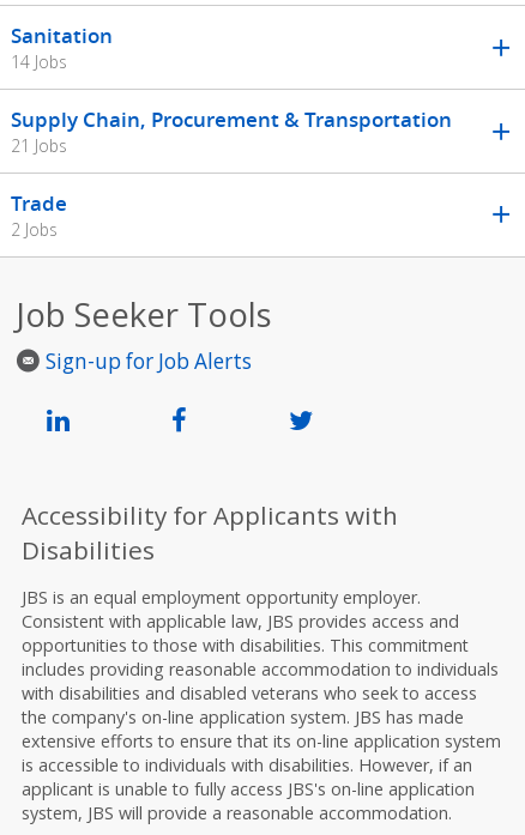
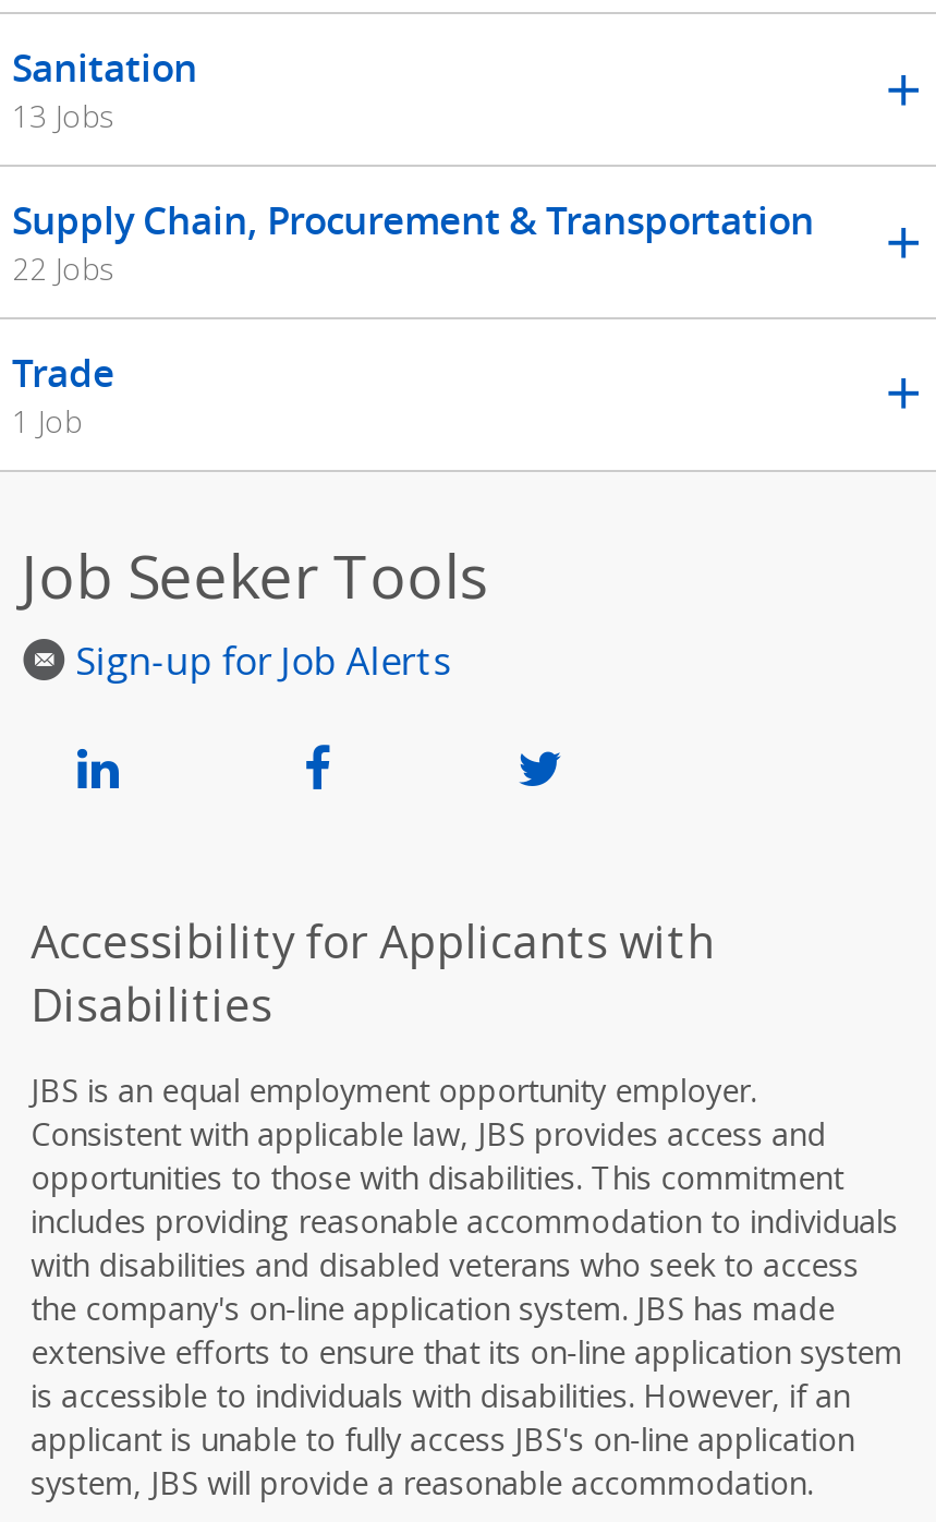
- 14 Jobs
+ 13 Jobs

- 21 Jobs
+ 22 Jobs

- 2 Jobs
+ 1 Job
